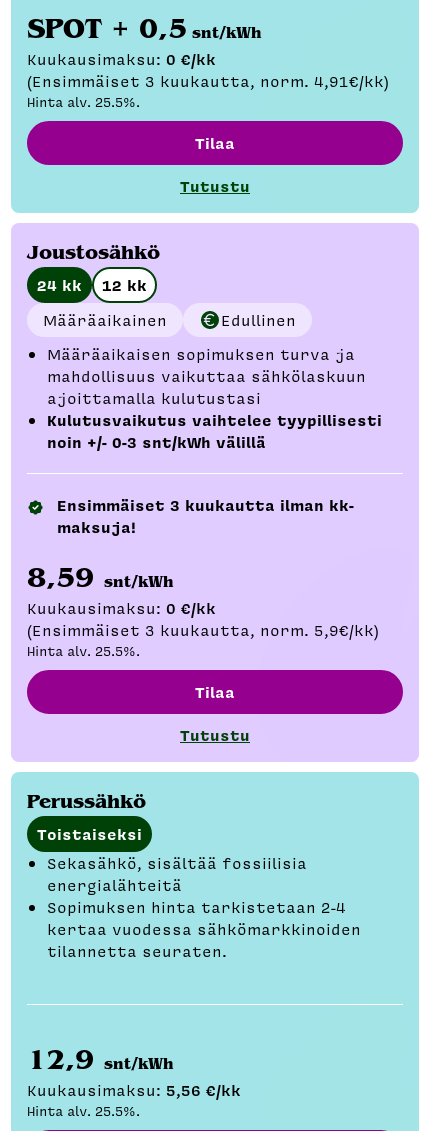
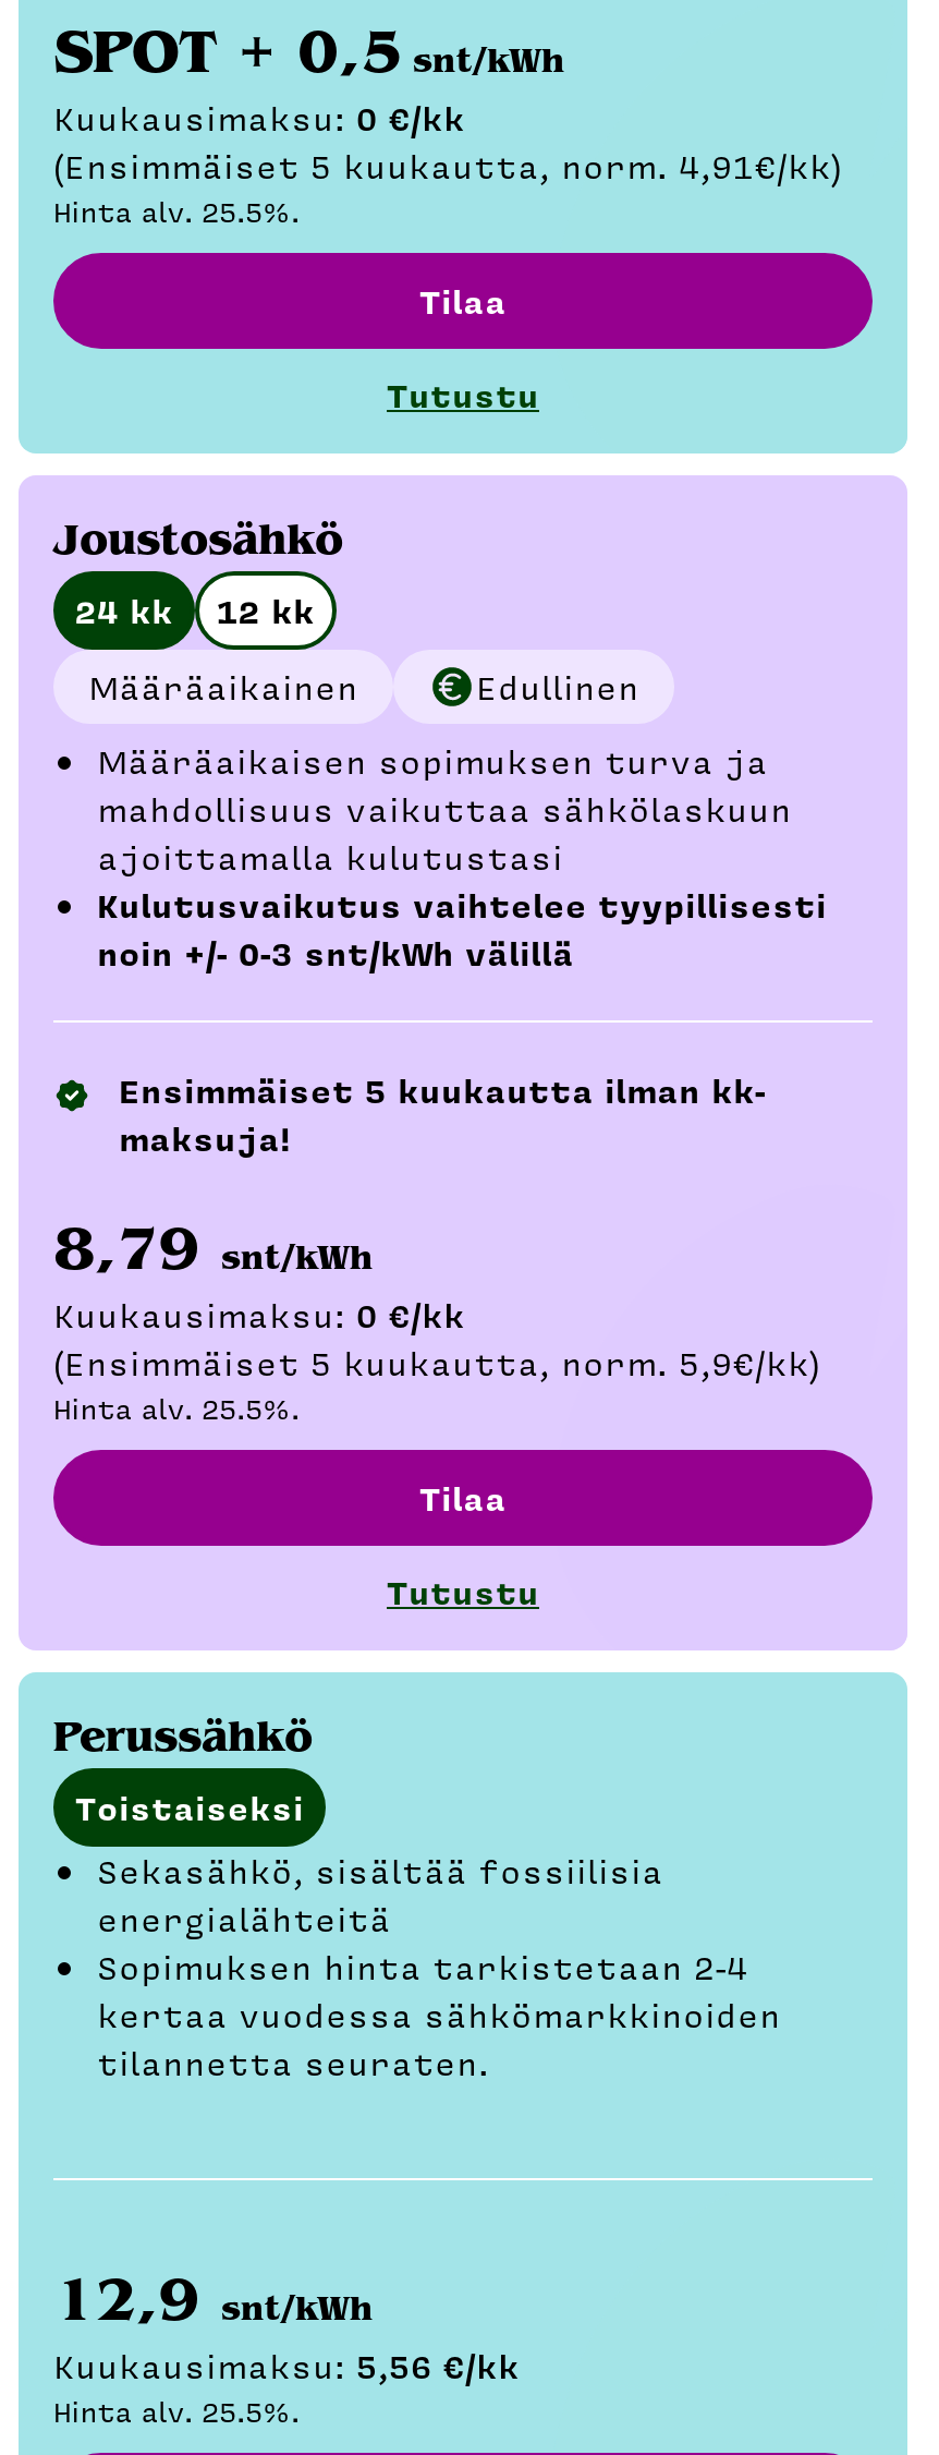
- (Ensimmäiset 3 kuukautta, norm. 4,91€/kk)
+ (Ensimmäiset 5 kuukautta, norm. 4,91€/kk)

- Ensimmäiset 3 kuukautta ilman kk-
+ Ensimmäiset 5 kuukautta ilman kk-

- 8,59 snt/kWh
+ 8,79 snt/kWh

- (Ensimmäiset 3 kuukautta, norm. 5,9€/kk)
+ (Ensimmäiset 5 kuukautta, norm. 5,9€/kk)
